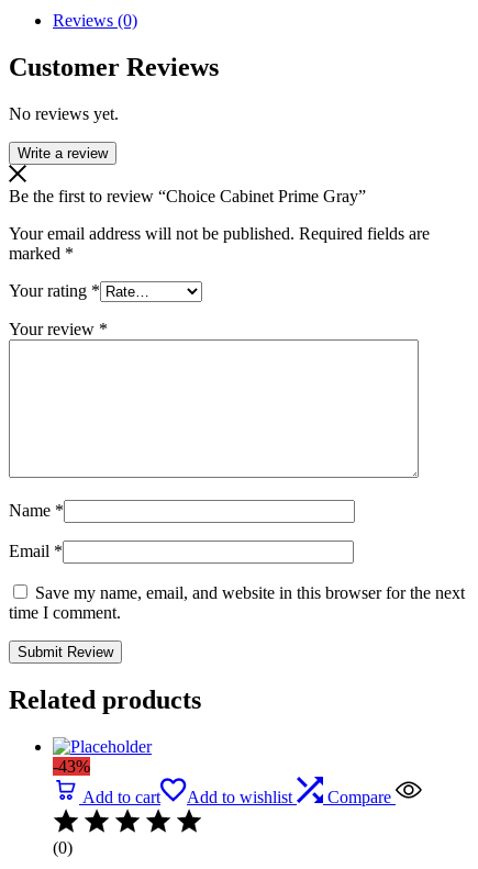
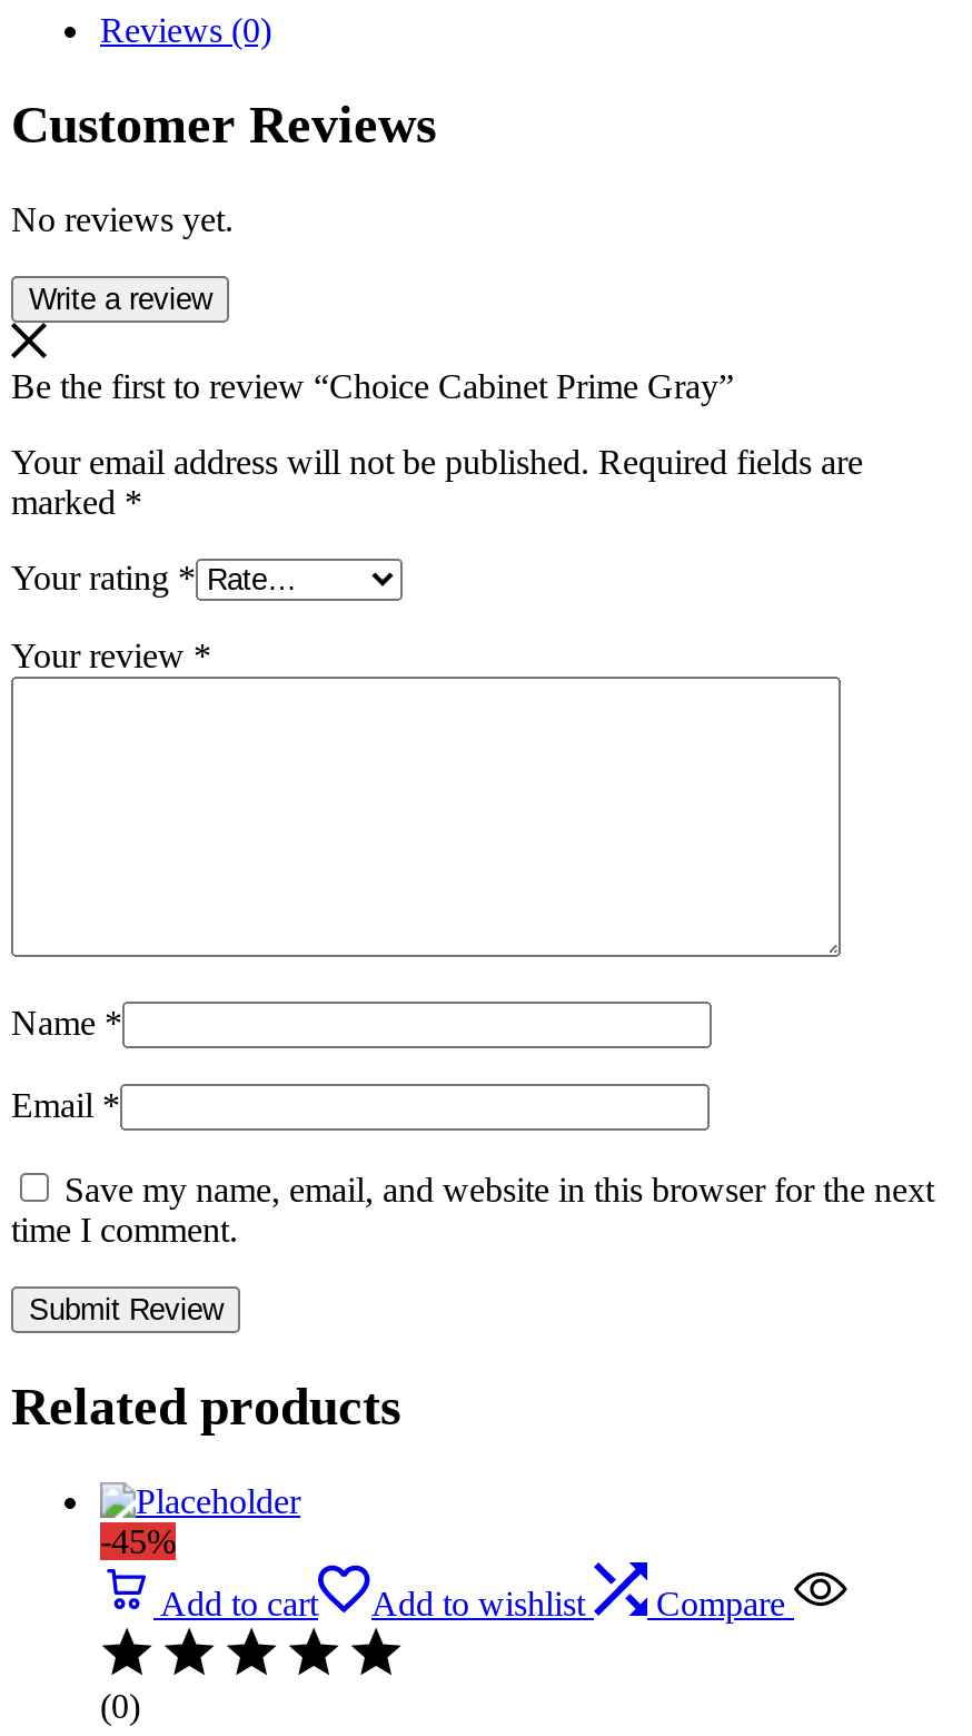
- -43%
+ -45%
